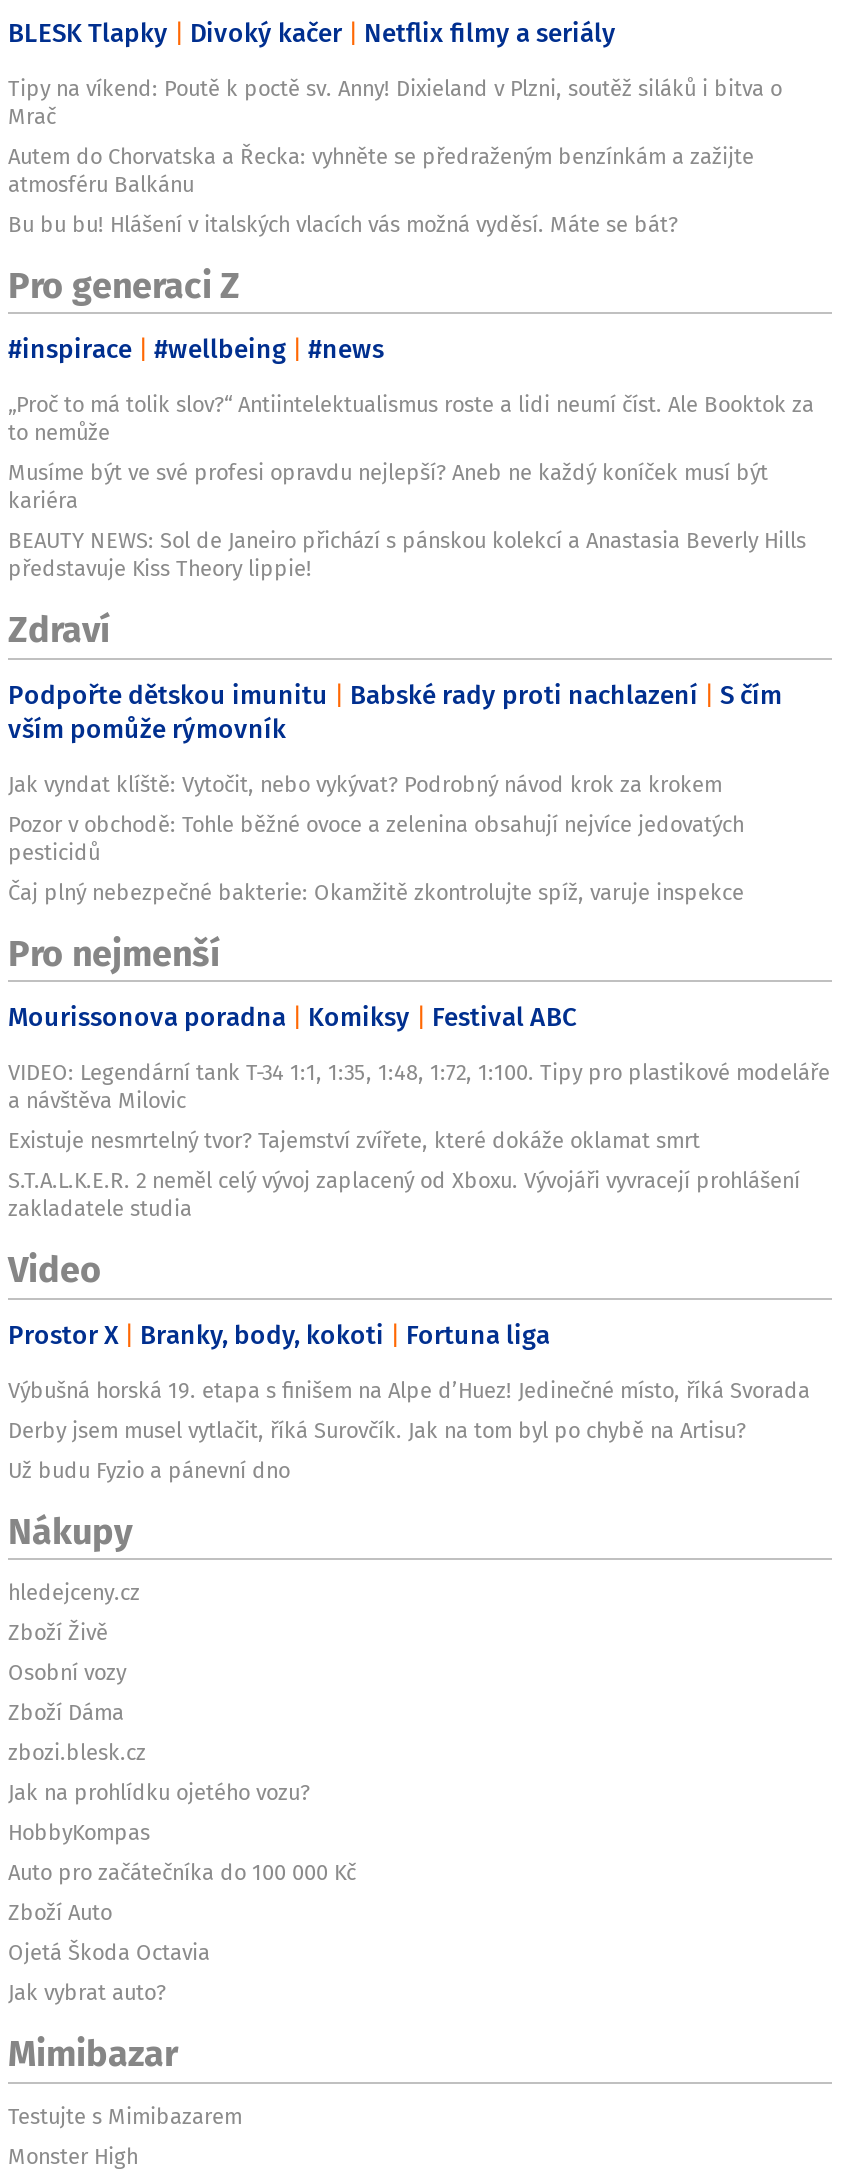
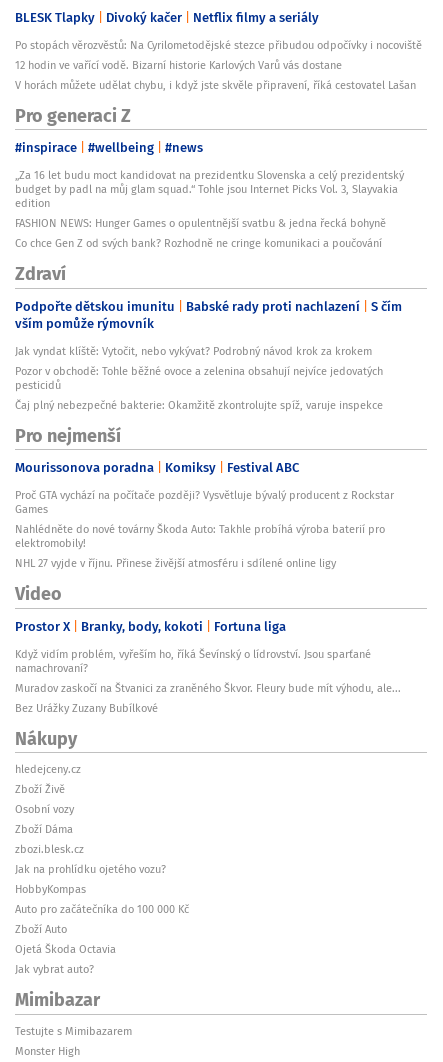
- Tipy na víkend: Poutě k poctě sv. Anny! Dixieland v Plzni, soutěž siláků i bitva o
- Mrač
- Autem do Chorvatska a Řecka: vyhněte se předraženým benzínkám a zažijte
- atmosféru Balkánu
- Bu bu bu! Hlášení v italských vlacích vás možná vyděsí. Máte se bát?
+ Po stopách věrozvěstů: Na Cyrilometodějské stezce přibudou odpočívky i nocoviště
+ 12 hodin ve vařící vodě. Bizarní historie Karlových Varů vás dostane
+ V horách můžete udělat chybu, i když jste skvěle připravení, říká cestovatel Lašan

- „Proč to má tolik slov?“ Antiintelektualismus roste a lidi neumí číst. Ale Booktok za
- to nemůže
- Musíme být ve své profesi opravdu nejlepší? Aneb ne každý koníček musí být
- kariéra
- BEAUTY NEWS: Sol de Janeiro přichází s pánskou kolekcí a Anastasia Beverly Hills
- představuje Kiss Theory lippie!
+ „Za 16 let budu moct kandidovat na prezidentku Slovenska a celý prezidentský
+ budget by padl na můj glam squad.“ Tohle jsou Internet Picks Vol. 3, Slayvakia
+ edition
+ FASHION NEWS: Hunger Games o opulentnější svatbu & jedna řecká bohyně
+ Co chce Gen Z od svých bank? Rozhodně ne cringe komunikaci a poučování

- VIDEO: Legendární tank T-34 1:1, 1:35, 1:48, 1:72, 1:100. Tipy pro plastikové modeláře
- a návštěva Milovic
- Existuje nesmrtelný tvor? Tajemství zvířete, které dokáže oklamat smrt
- S.T.A.L.K.E.R. 2 neměl celý vývoj zaplacený od Xboxu. Vývojáři vyvracejí prohlášení
- zakladatele studia
+ Proč GTA vychází na počítače později? Vysvětluje bývalý producent z Rockstar
+ Games
+ Nahlédněte do nové továrny Škoda Auto: Takhle probíhá výroba baterií pro
+ elektromobily!
+ NHL 27 vyjde v říjnu. Přinese živější atmosféru i sdílené online ligy

- Výbušná horská 19. etapa s finišem na Alpe d’Huez! Jedinečné místo, říká Svorada
- Derby jsem musel vytlačit, říká Surovčík. Jak na tom byl po chybě na Artisu?
- Už budu Fyzio a pánevní dno
+ Když vidím problém, vyřeším ho, říká Ševínský o lídrovství. Jsou sparťané
+ namachrovaní?
+ Muradov zaskočí na Štvanici za zraněného Škvor. Fleury bude mít výhodu, ale...
+ Bez Urážky Zuzany Bubílkové
